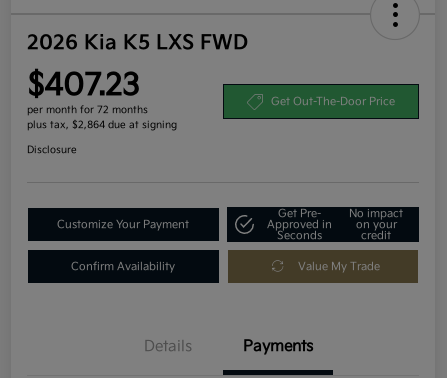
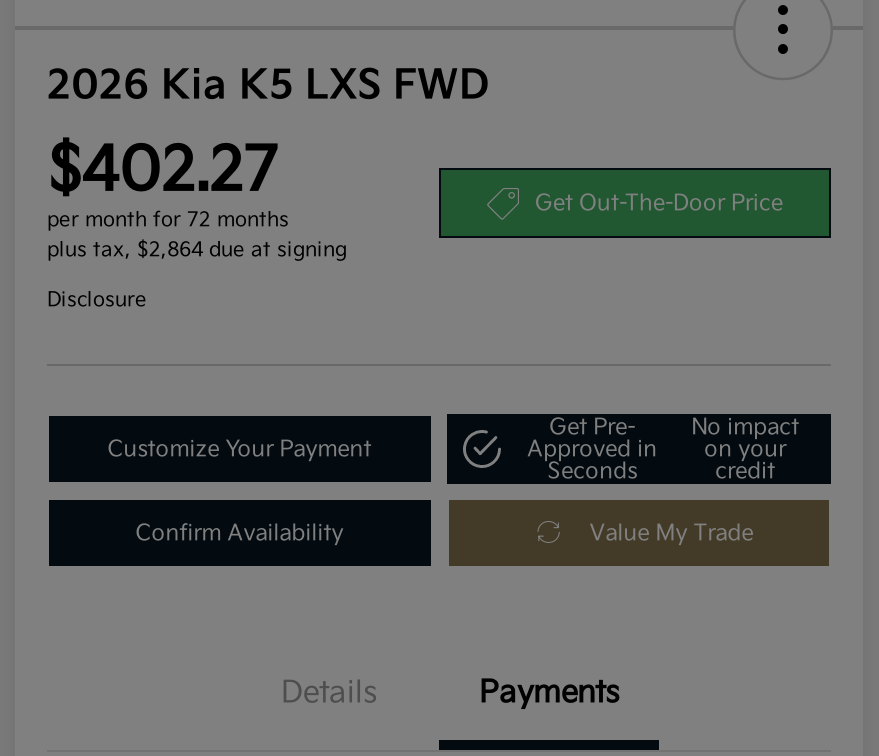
- $407.23
+ $402.27
